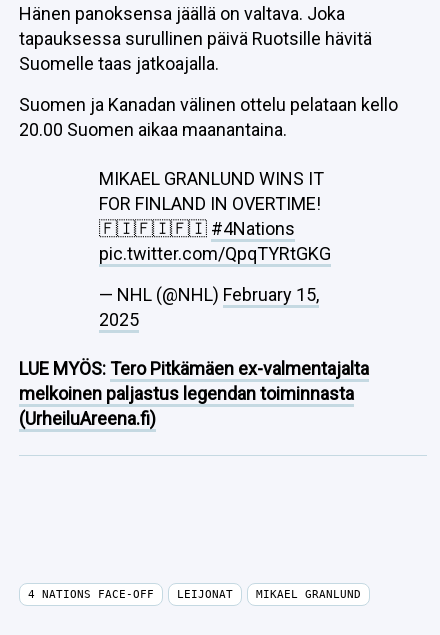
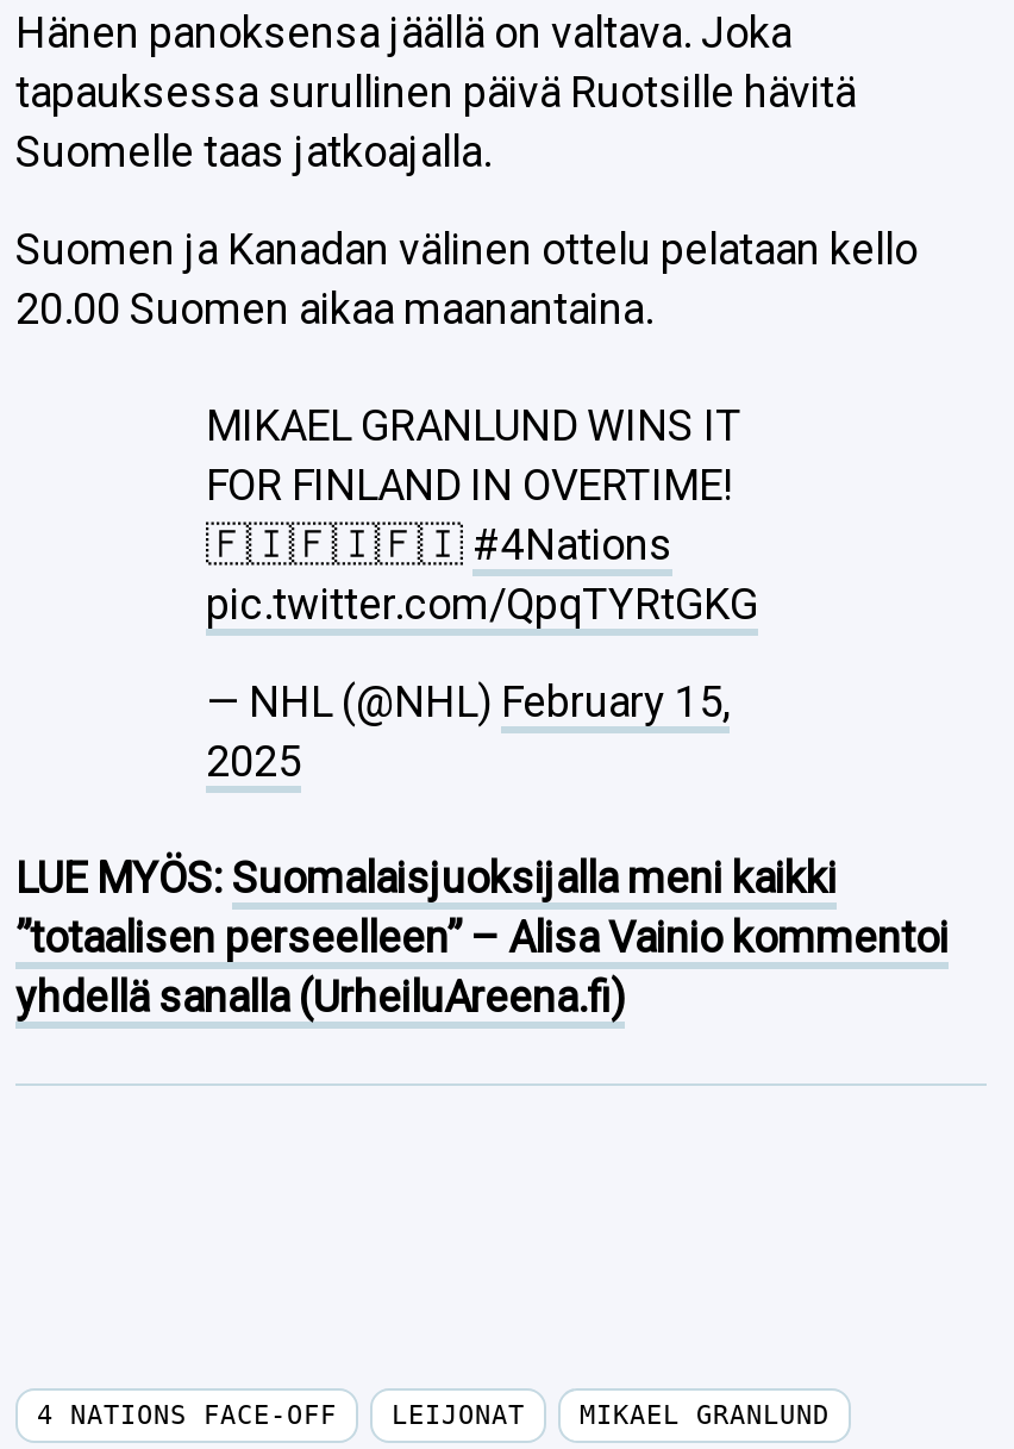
- LUE MYÖS: Tero Pitkämäen ex-valmentajalta
- melkoinen paljastus legendan toiminnasta
- (UrheiluAreena.fi)
+ LUE MYÖS: Suomalaisjuoksijalla meni kaikki
+ ”totaalisen perseelleen” – Alisa Vainio kommentoi
+ yhdellä sanalla (UrheiluAreena.fi)
